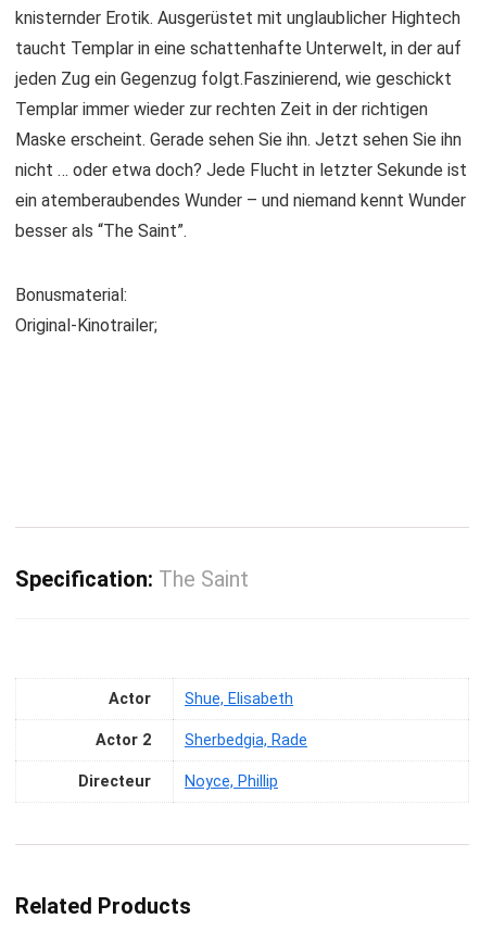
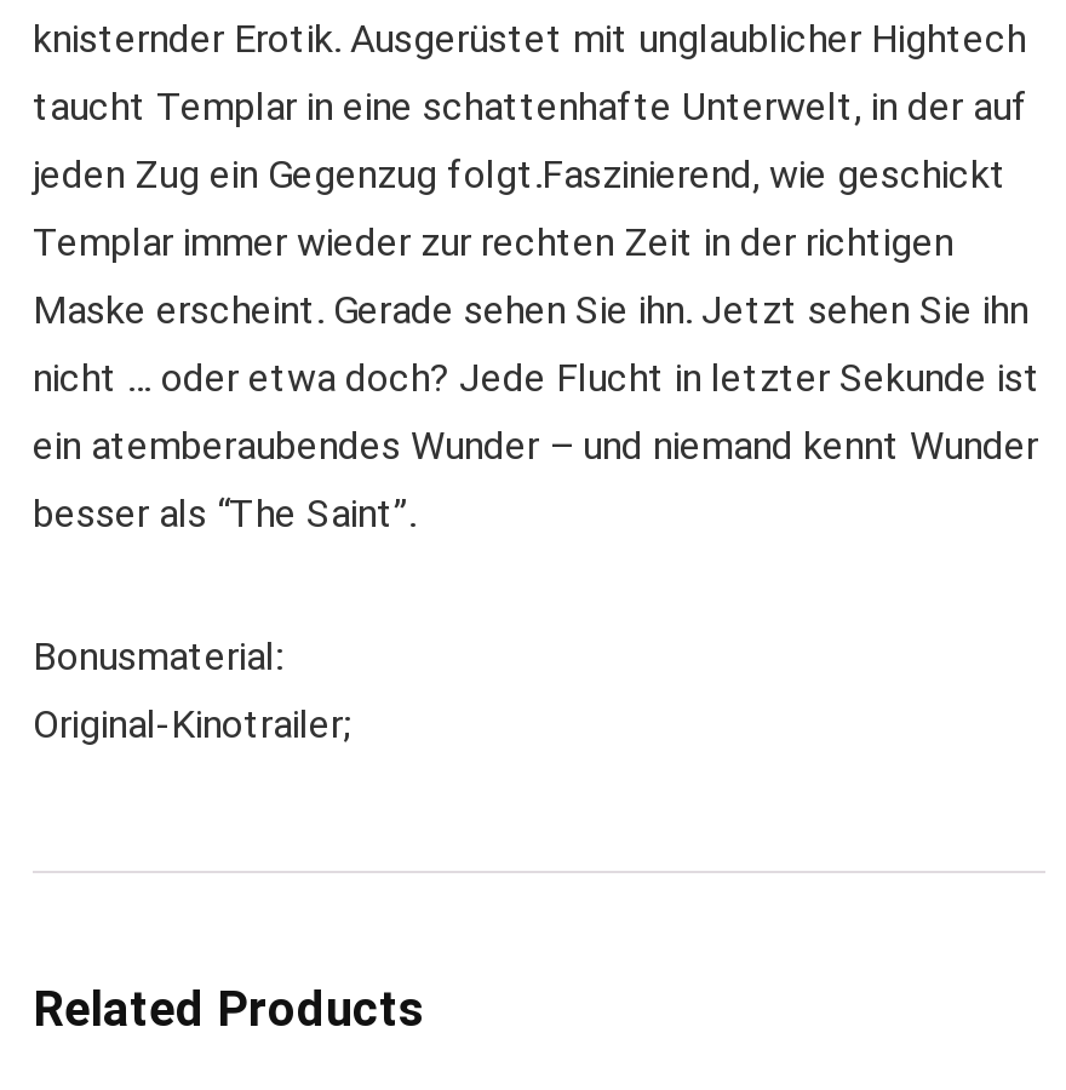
- Specification: The Saint

- Actor
- Shue, Elisabeth
- Actor 2
- Sherbedgia, Rade
- Directeur
- Noyce, Phillip
